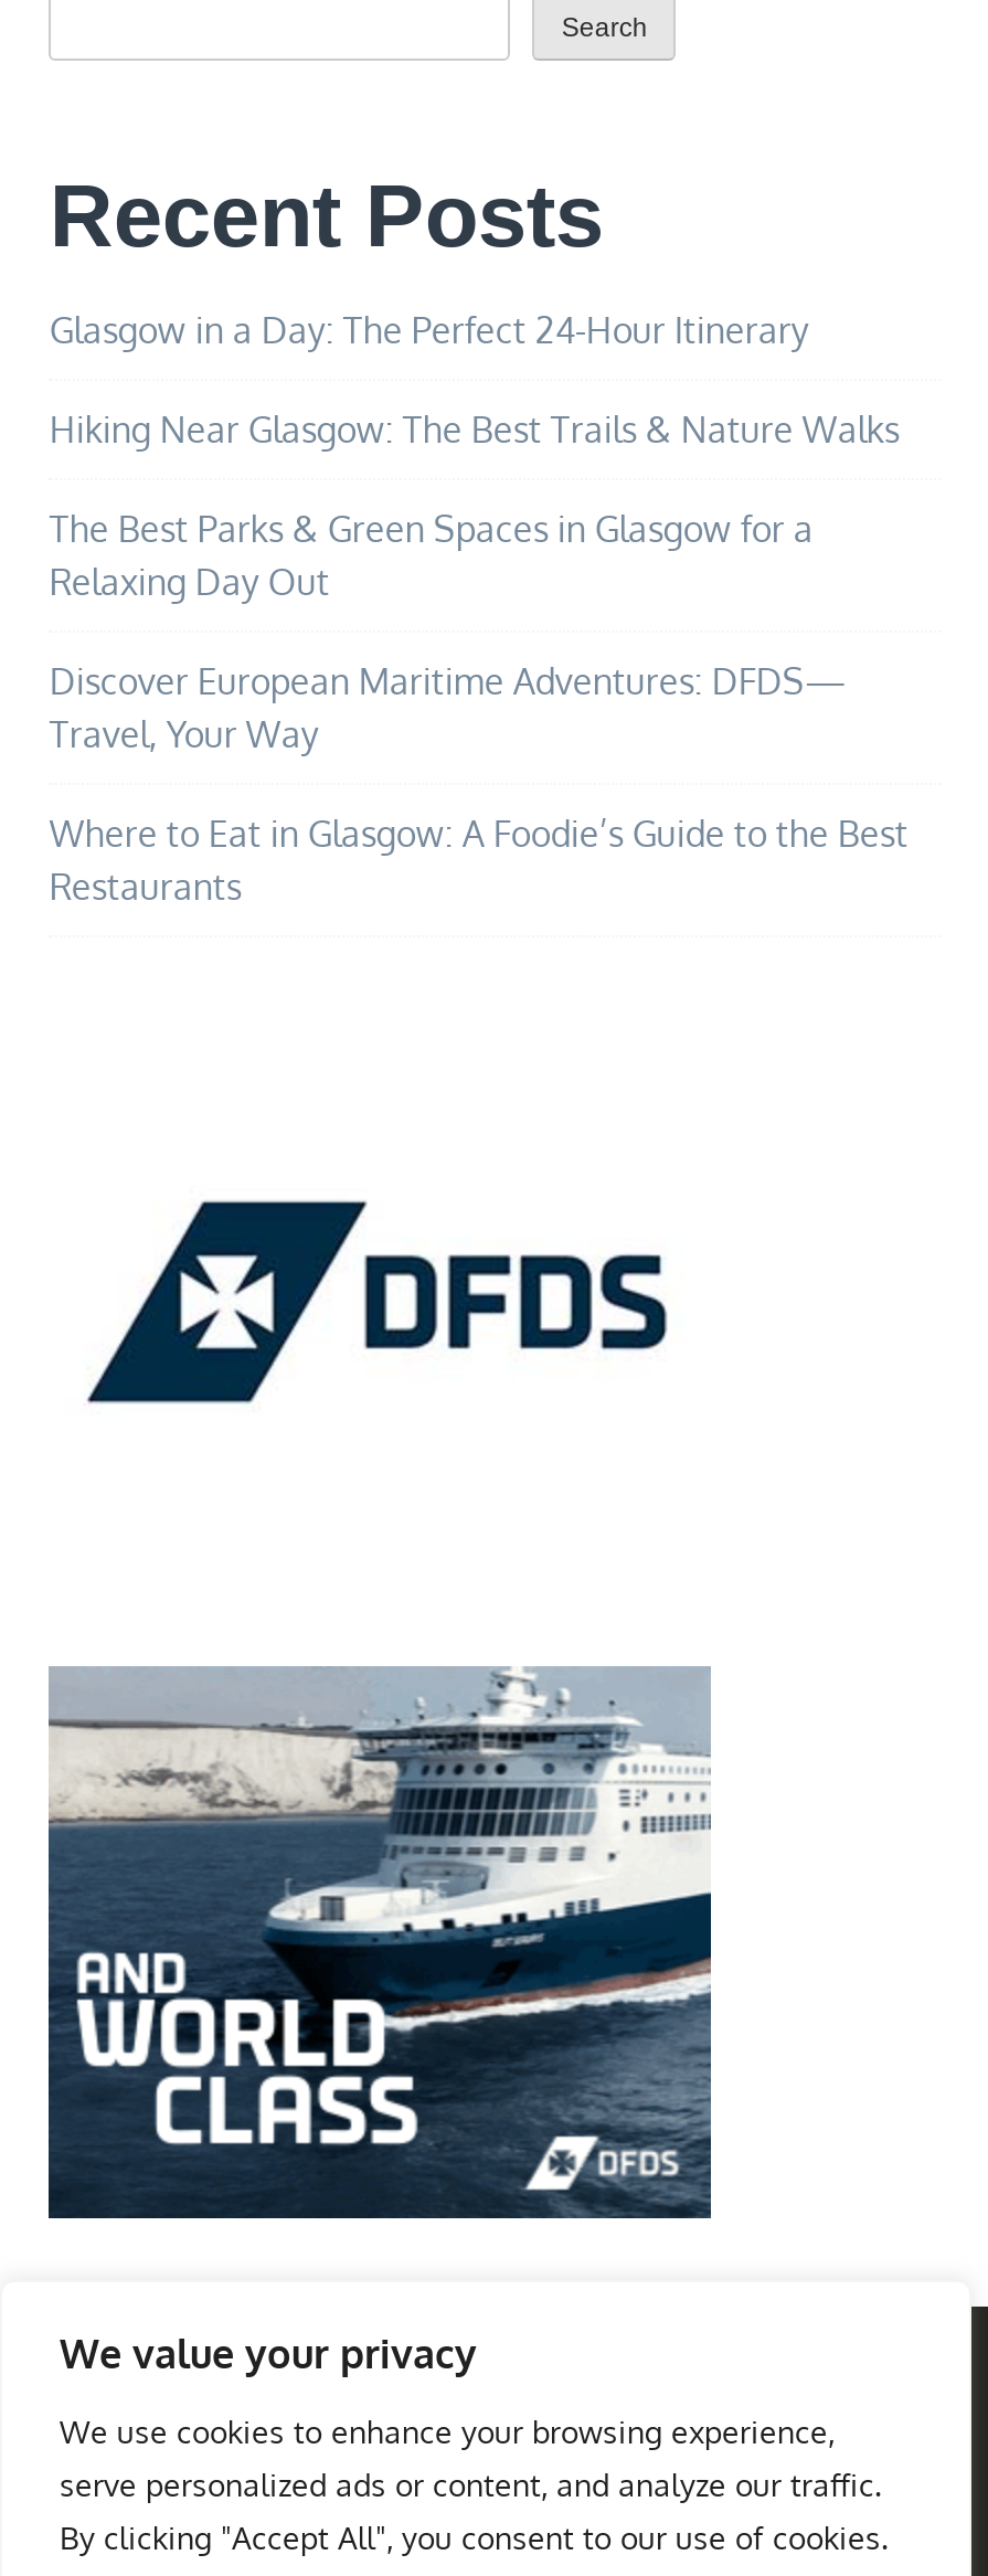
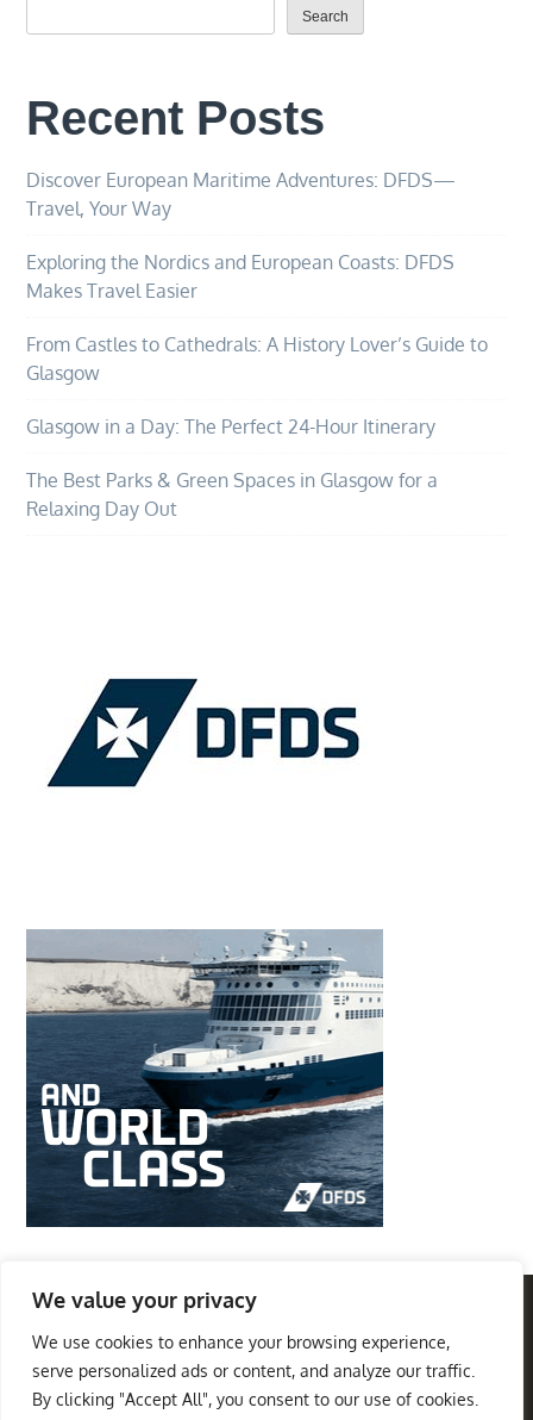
moved down: Glasgow in a Day: The Perfect 24-Hour Itinerary | The Best Parks & Green Spaces in Glasgow for a | Relaxing Day Out

- Hiking Near Glasgow: The Best Trails & Nature Walks

moved up: Discover European Maritime Adventures: DFDS— | Travel, Your Way

- Where to Eat in Glasgow: A Foodie’s Guide to the Best
- Restaurants
+ Exploring the Nordics and European Coasts: DFDS
+ Makes Travel Easier
+ From Castles to Cathedrals: A History Lover’s Guide to
+ Glasgow
